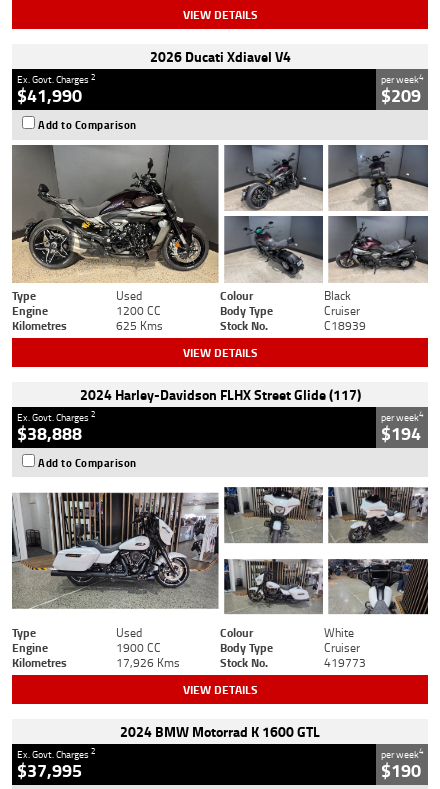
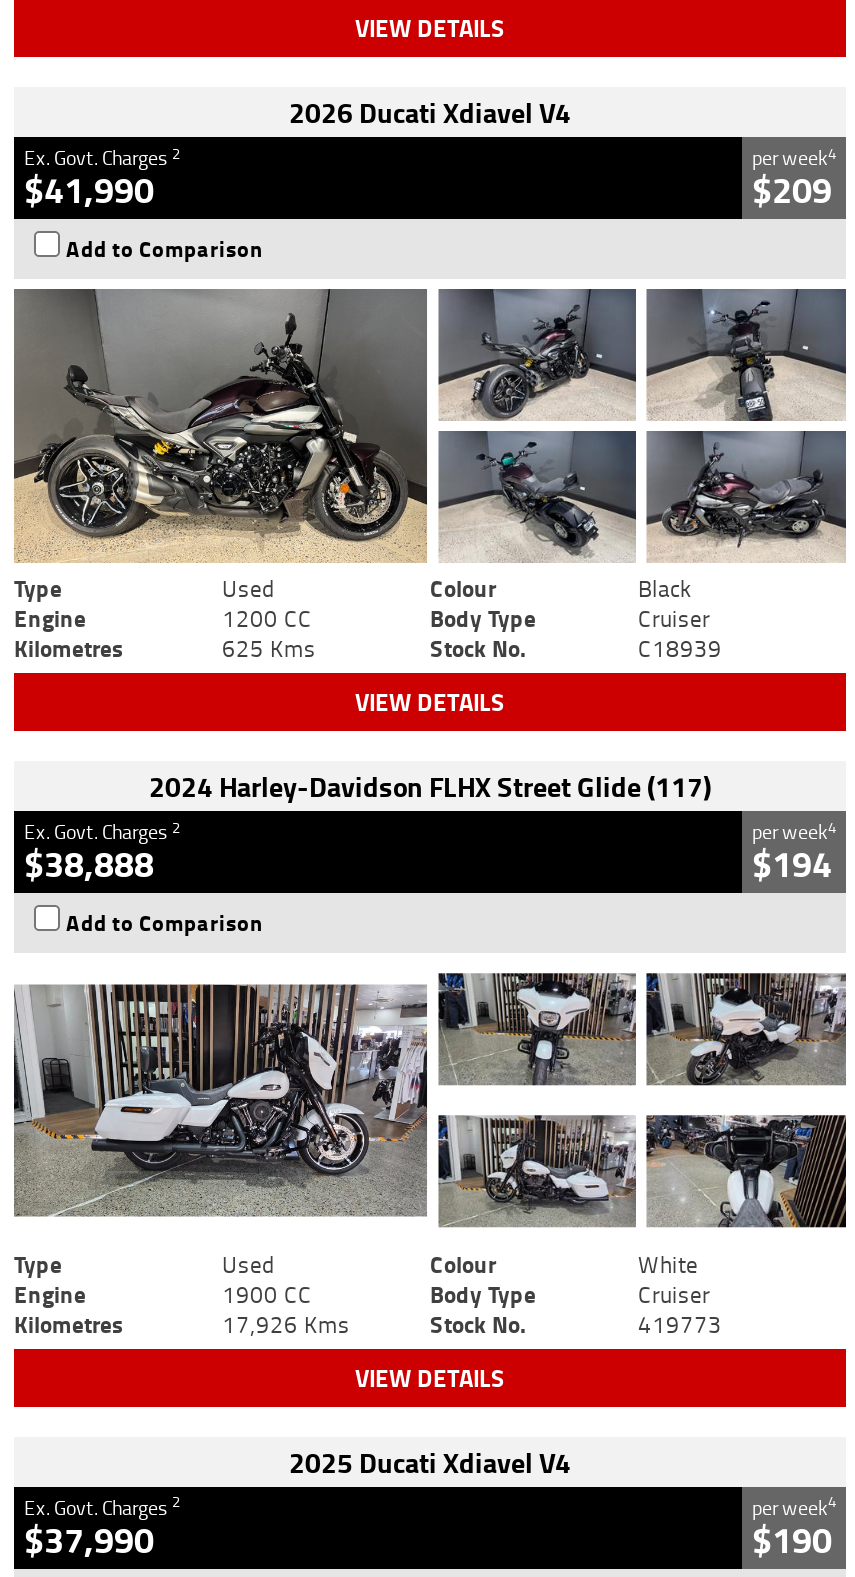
- 2024 BMW Motorrad K 1600 GTL
+ 2025 Ducati Xdiavel V4

- $37,995
+ $37,990
